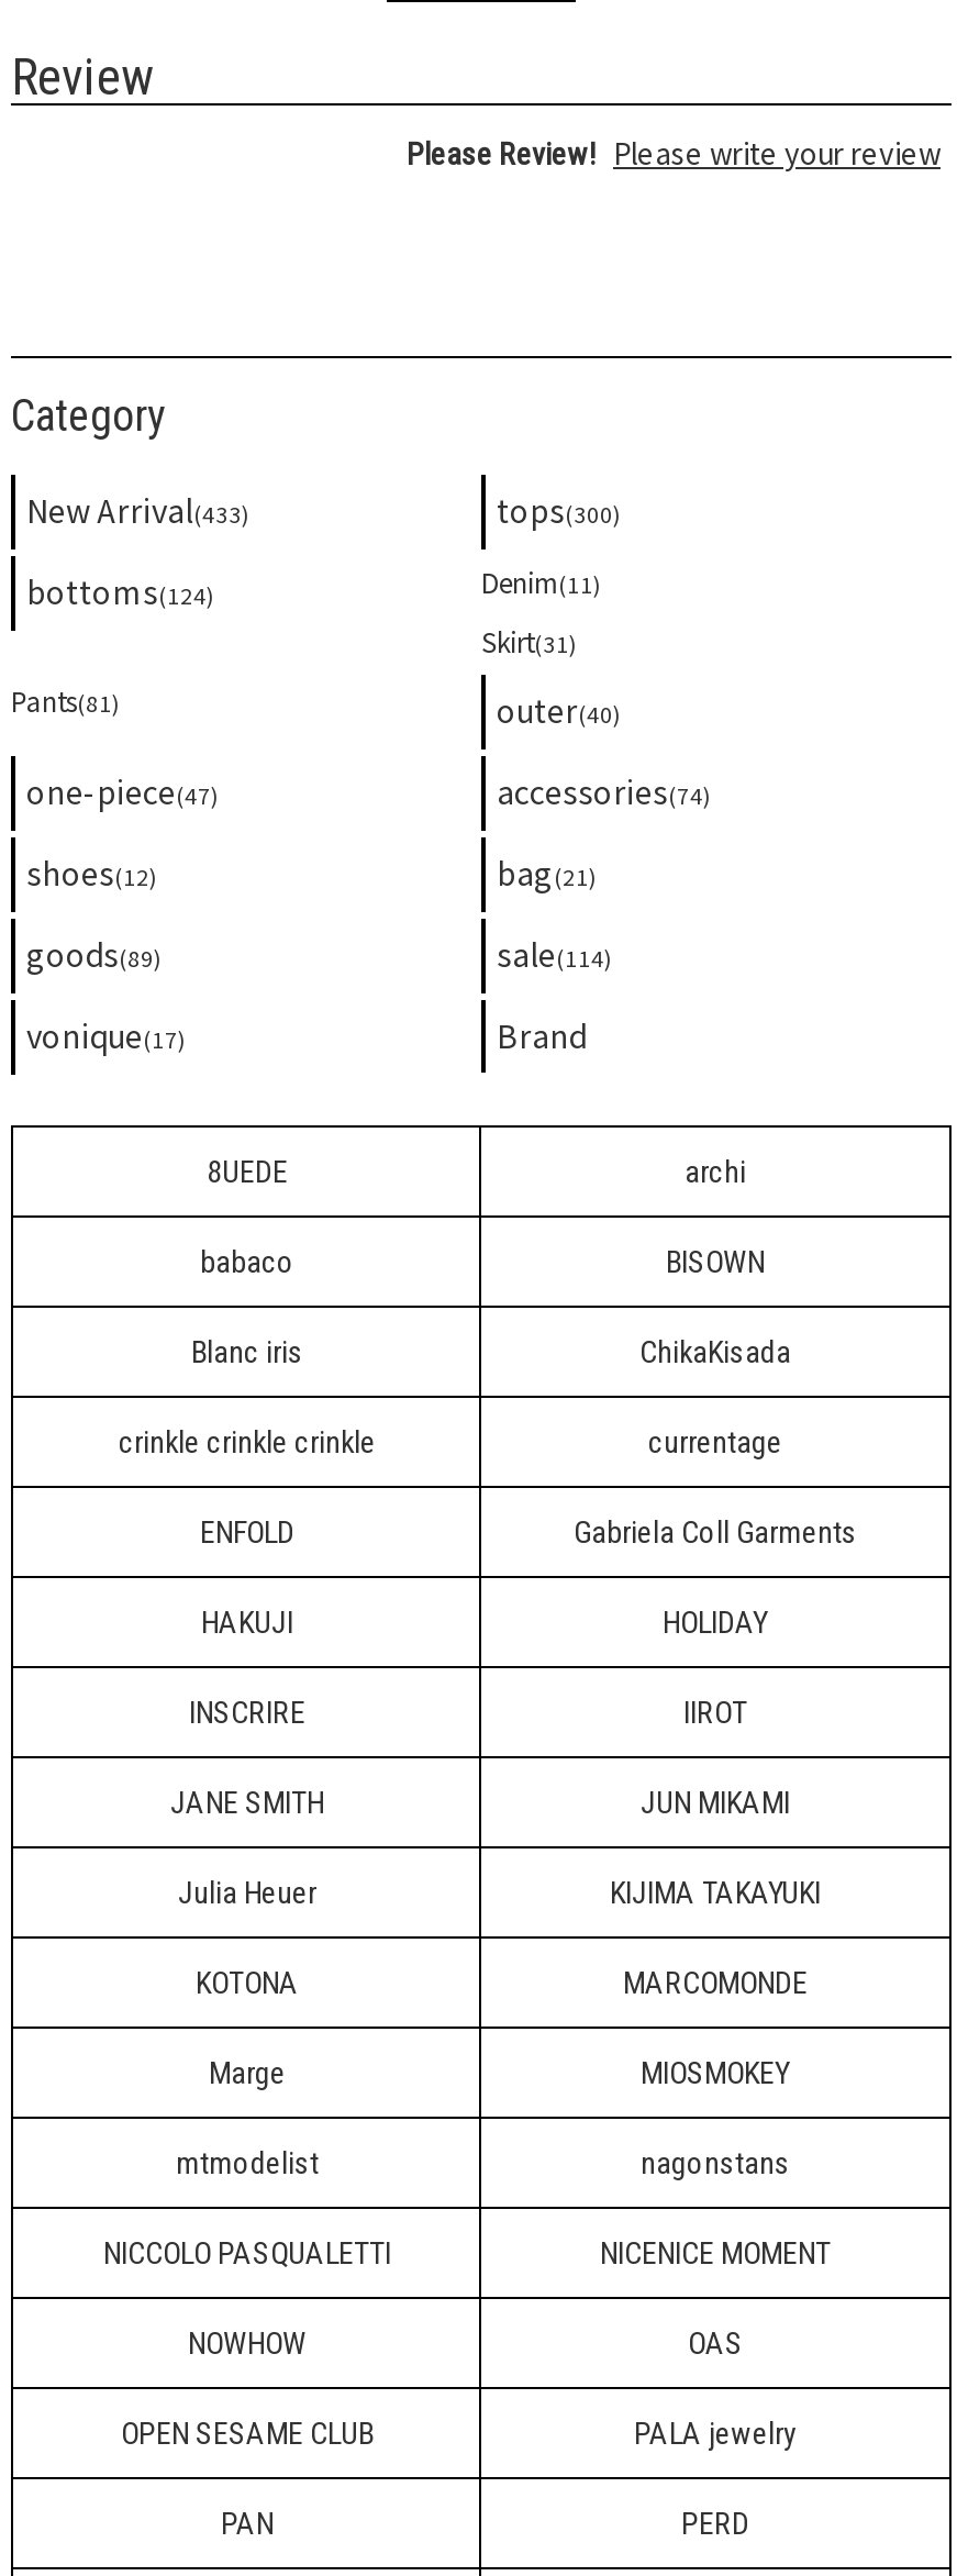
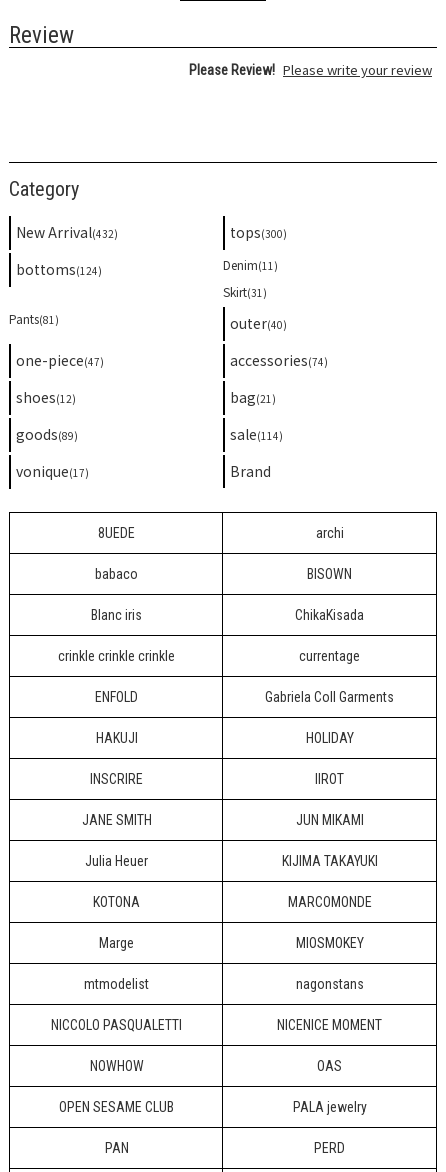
- New Arrival(433)
+ New Arrival(432)
